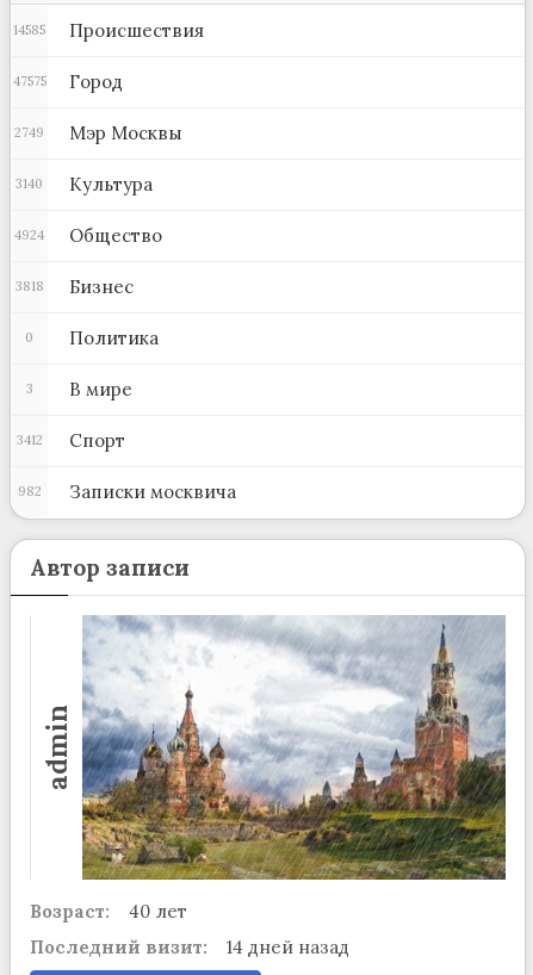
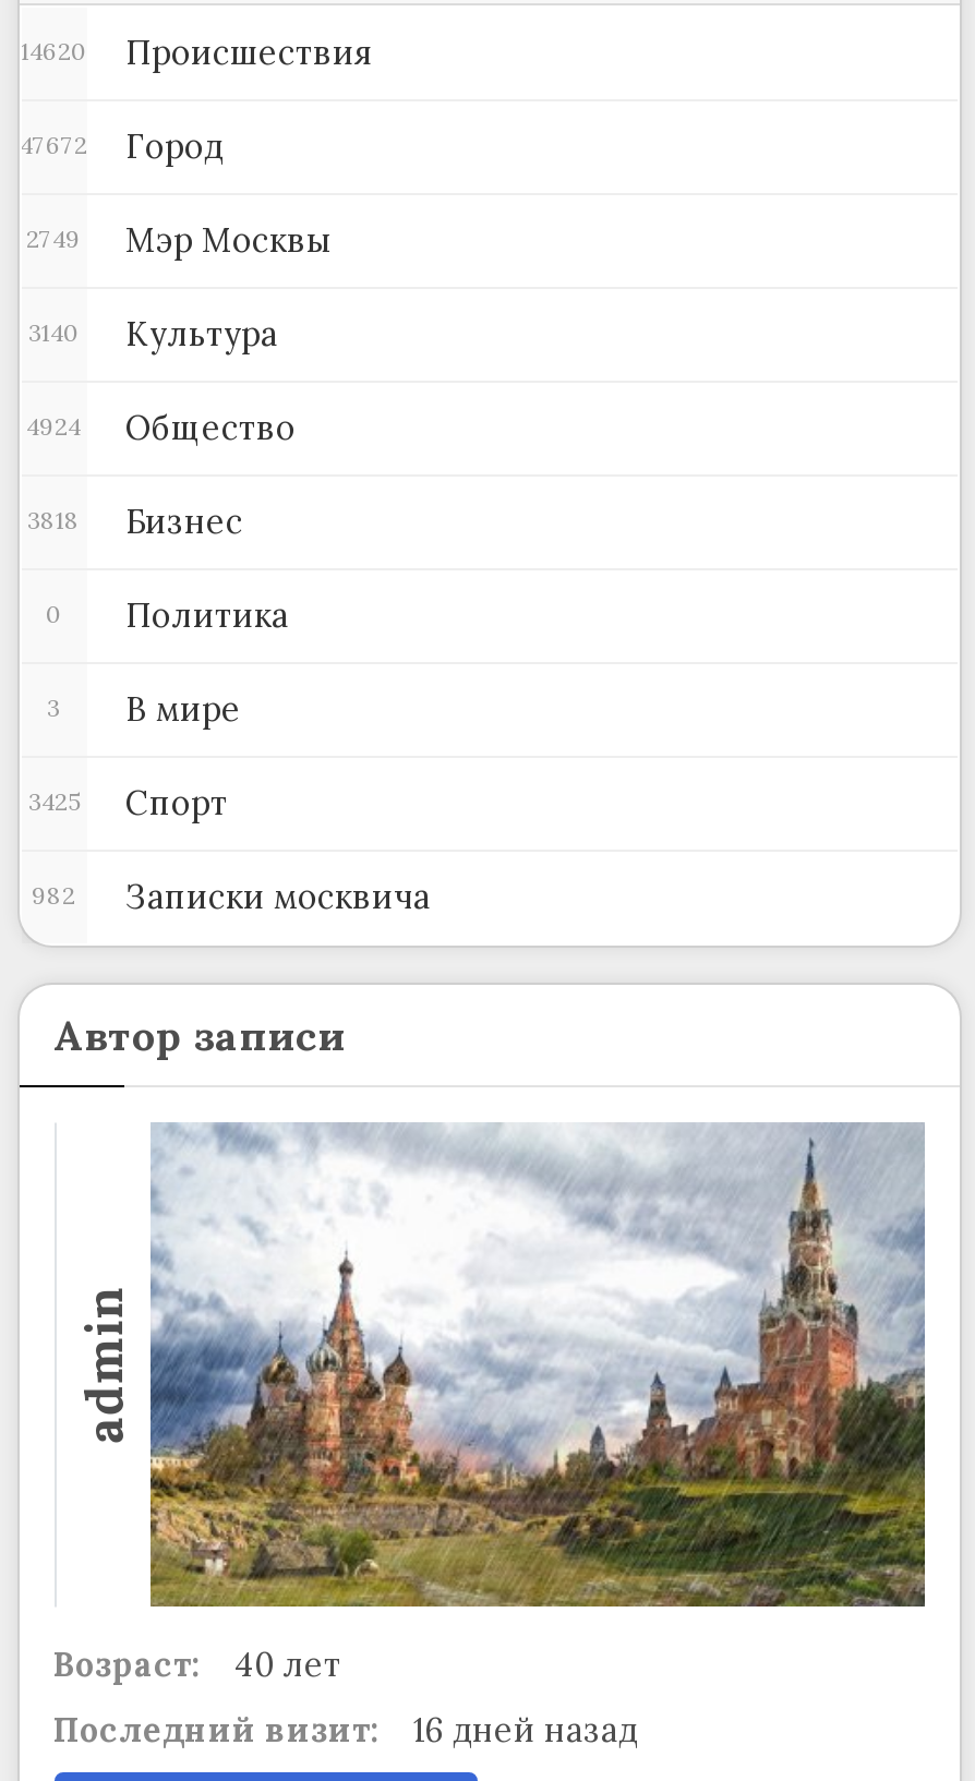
- 14585 Происшествия
+ 14620 Происшествия

- 47575 Город
+ 47672 Город

- 3412 Спорт
+ 3425 Спорт

- Последний визит: 14 дней назад
+ Последний визит: 16 дней назад
